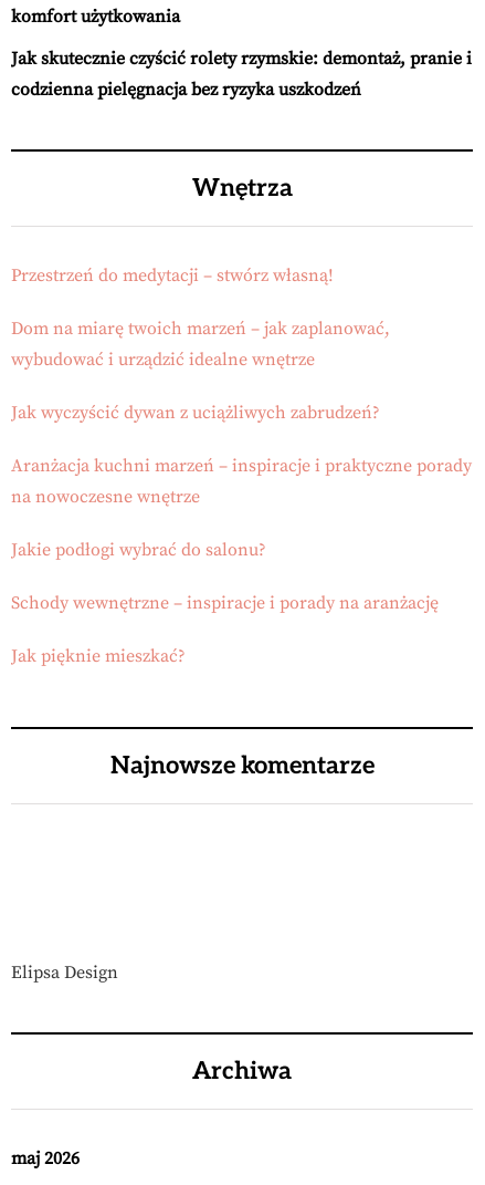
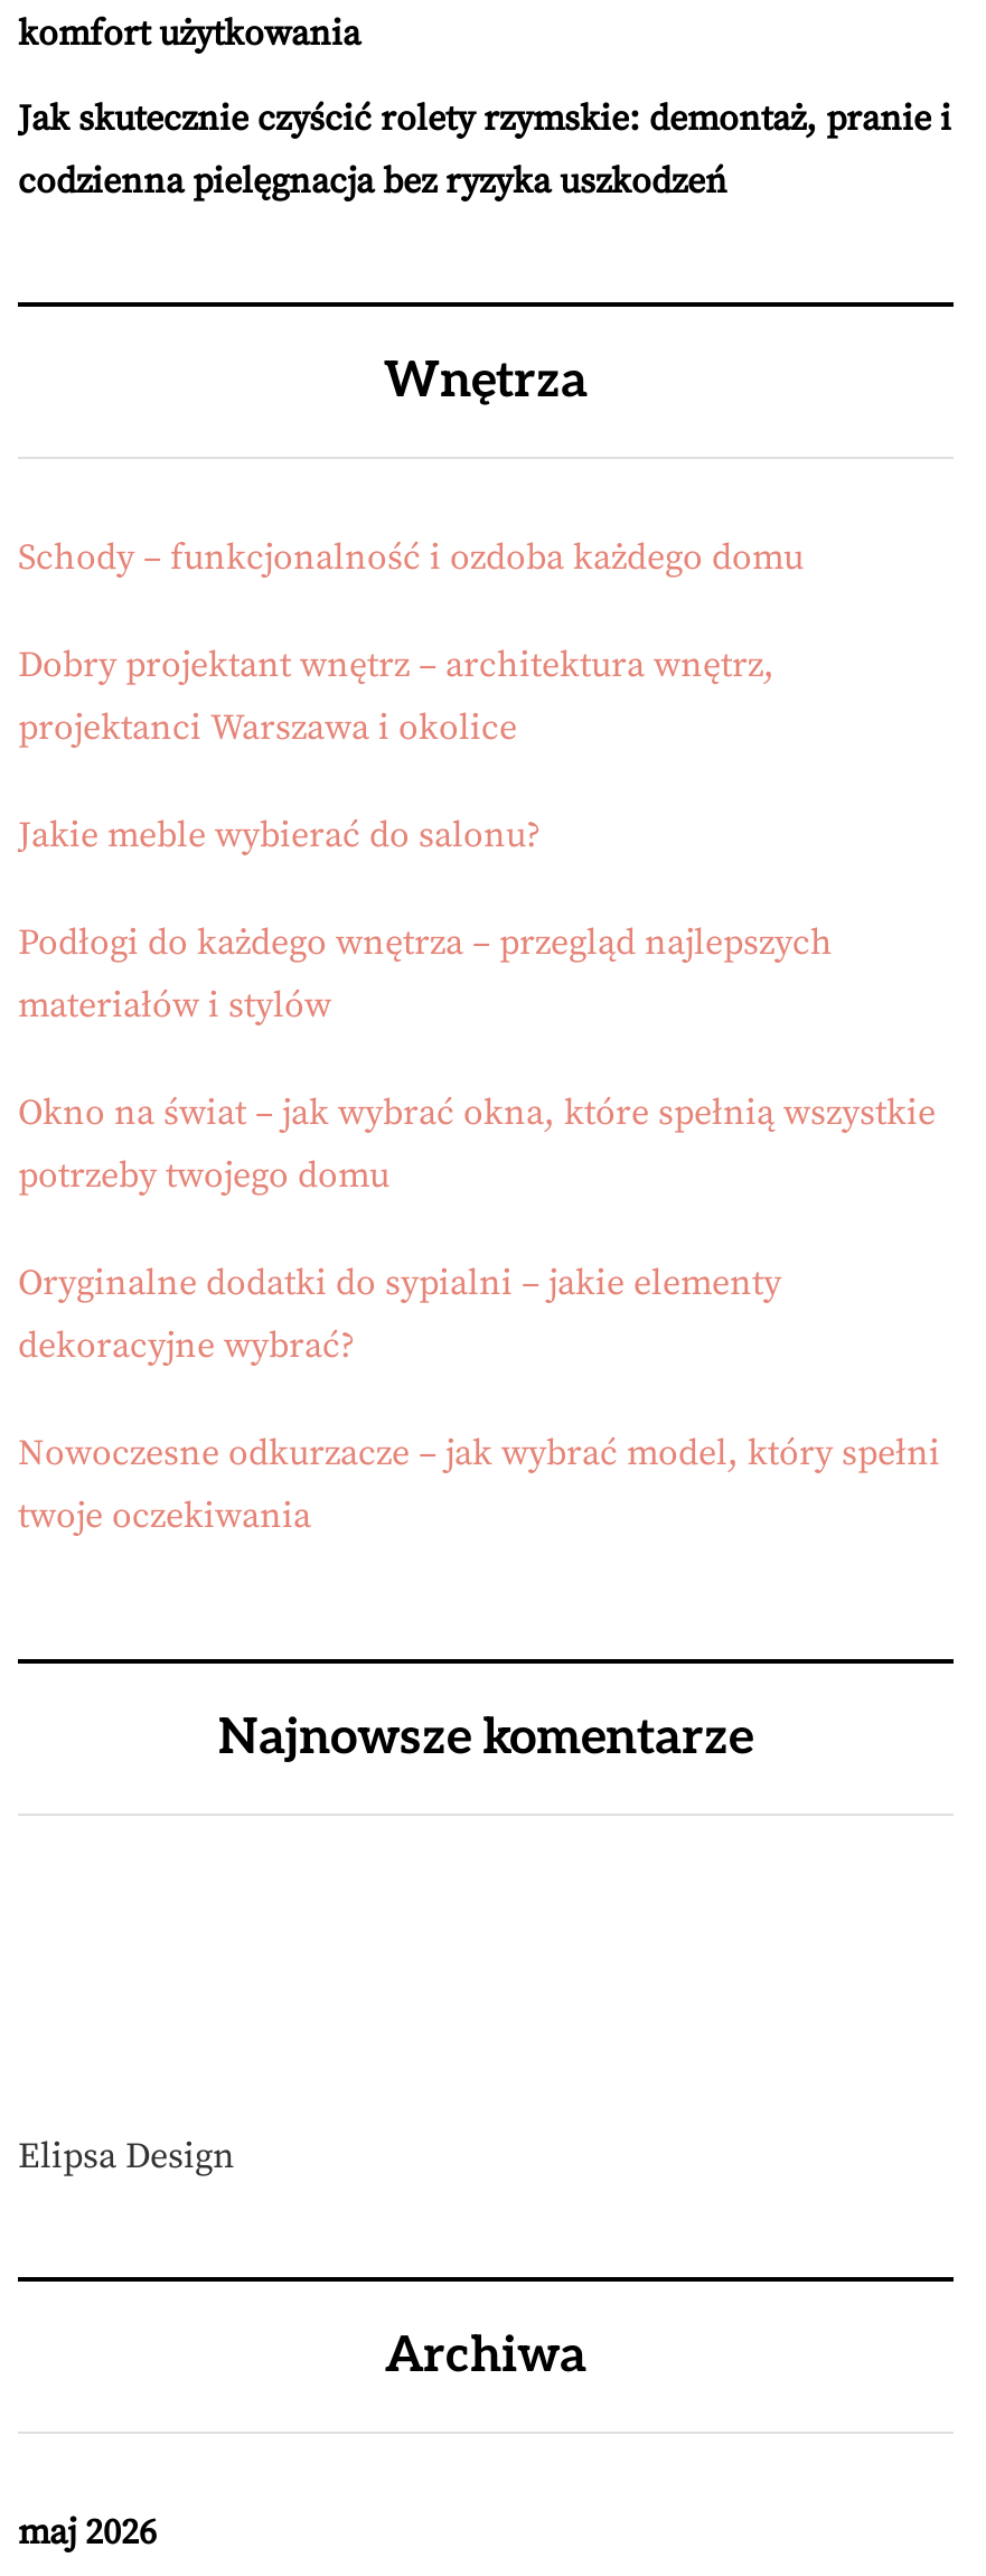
- Przestrzeń do medytacji – stwórz własną!
+ Schody – funkcjonalność i ozdoba każdego domu

- Dom na miarę twoich marzeń – jak zaplanować,
- wybudować i urządzić idealne wnętrze
+ Dobry projektant wnętrz – architektura wnętrz,
+ projektanci Warszawa i okolice

- Jak wyczyścić dywan z uciążliwych zabrudzeń?
+ Jakie meble wybierać do salonu?

- Aranżacja kuchni marzeń – inspiracje i praktyczne porady
- na nowoczesne wnętrze
+ Podłogi do każdego wnętrza – przegląd najlepszych
+ materiałów i stylów

- Jakie podłogi wybrać do salonu?
+ Okno na świat – jak wybrać okna, które spełnią wszystkie
+ potrzeby twojego domu

- Schody wewnętrzne – inspiracje i porady na aranżację
+ Oryginalne dodatki do sypialni – jakie elementy
+ dekoracyjne wybrać?

- Jak pięknie mieszkać?
+ Nowoczesne odkurzacze – jak wybrać model, który spełni
+ twoje oczekiwania
